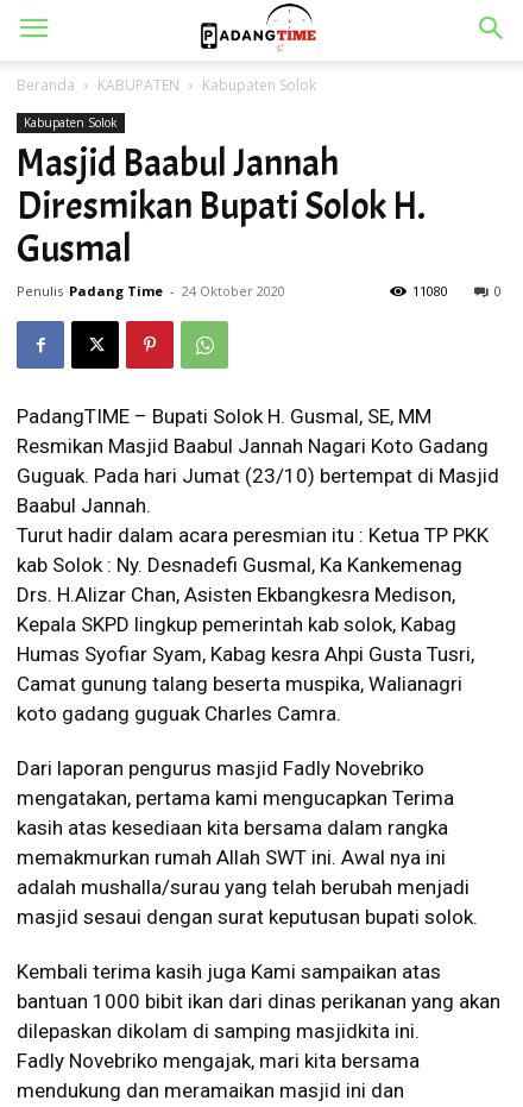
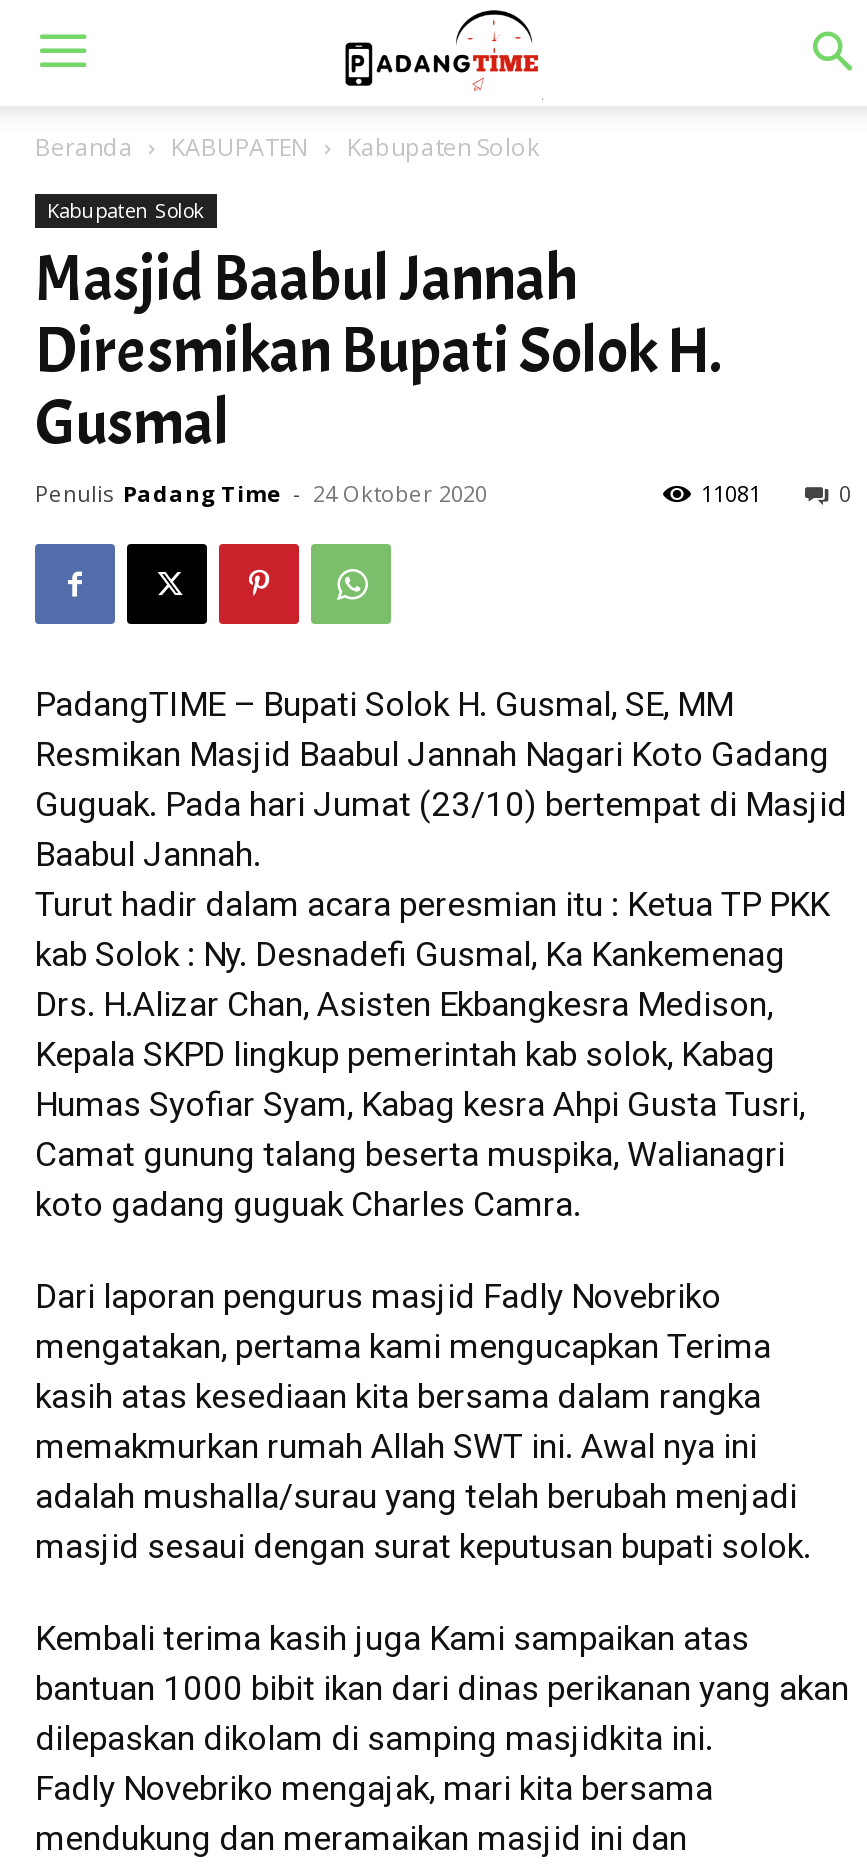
- 11080
+ 11081
